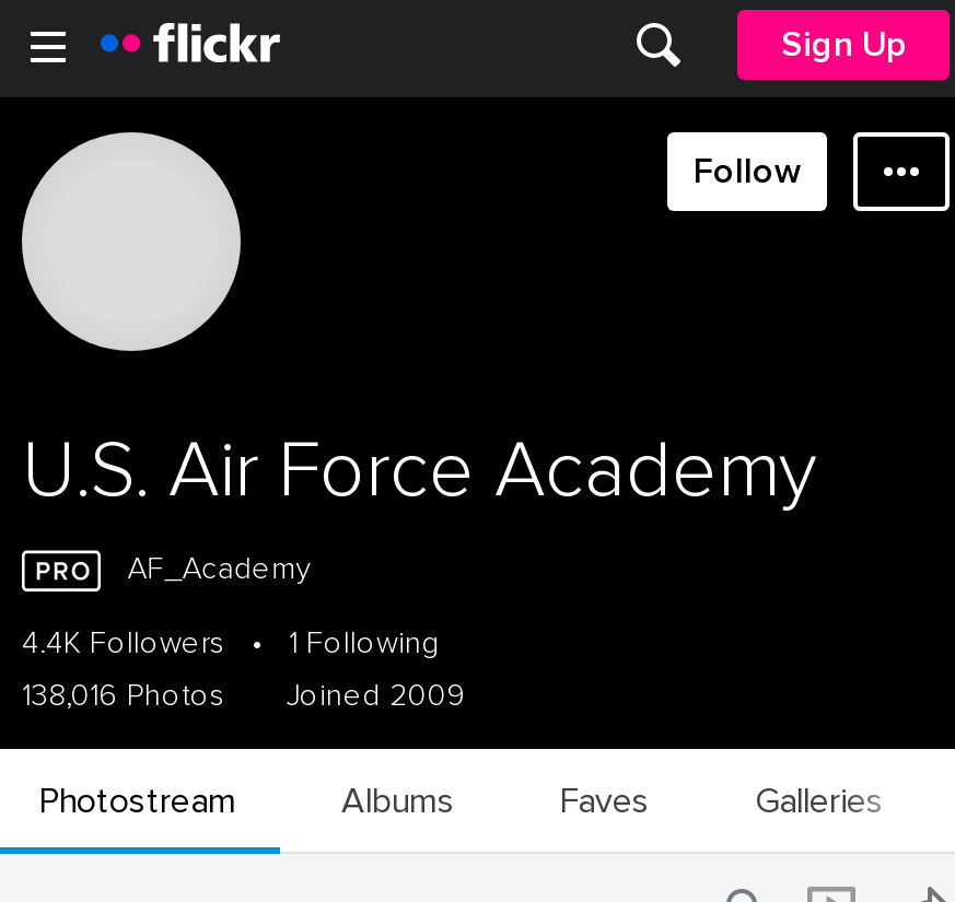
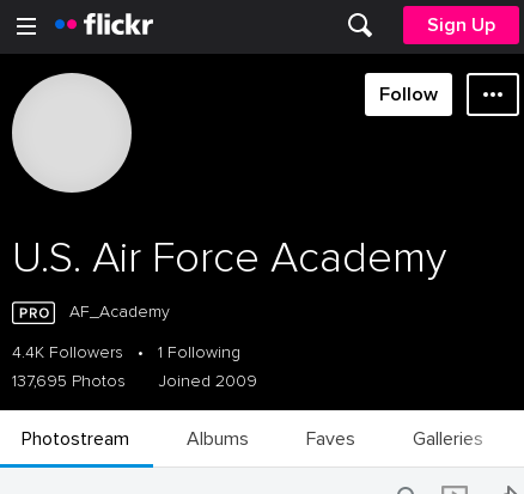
- 138,016 Photos Joined 2009
+ 137,695 Photos Joined 2009
